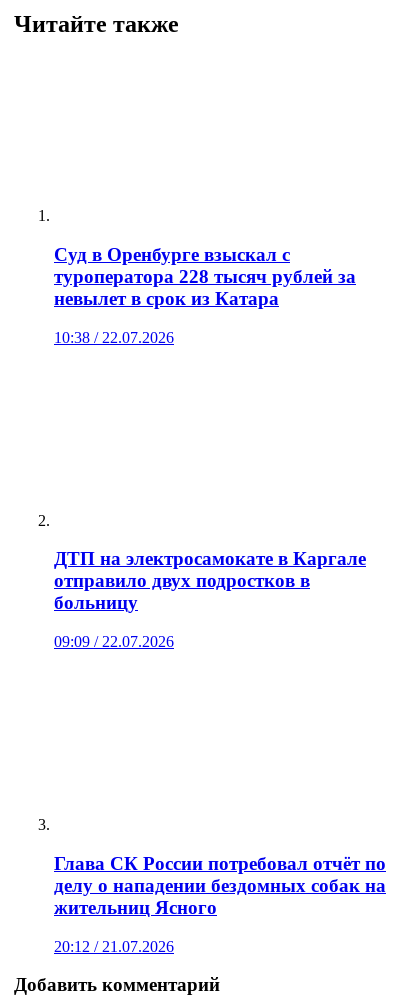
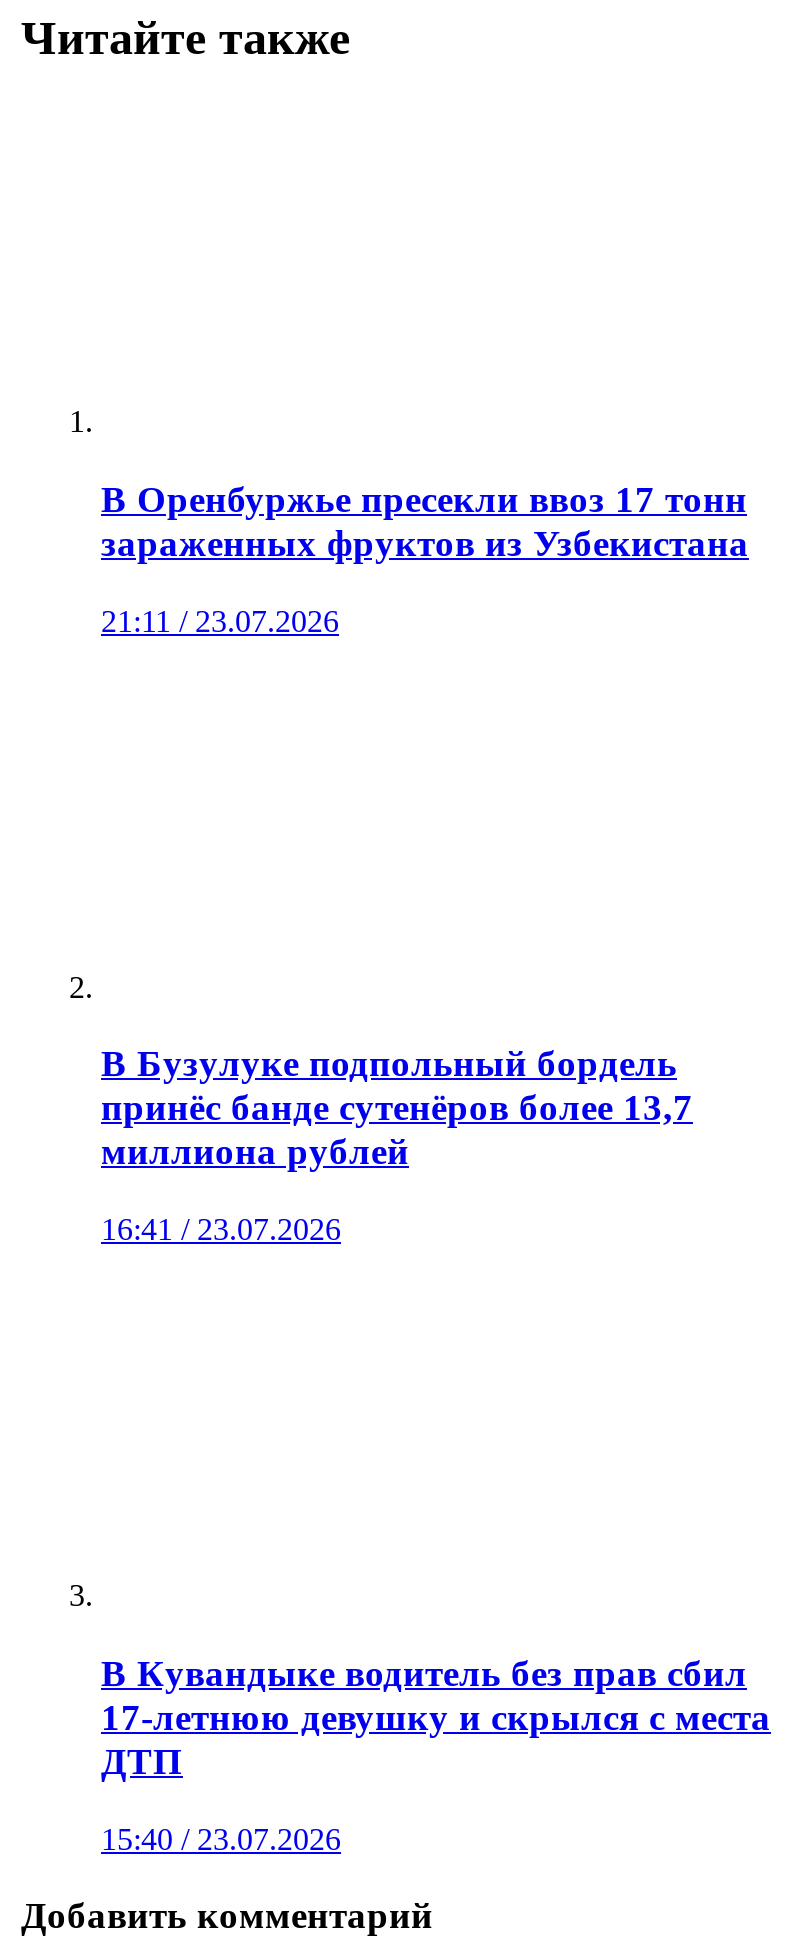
- Суд в Оренбурге взыскал с
- туроператора 228 тысяч рублей за
- невылет в срок из Катара
+ В Оренбуржье пресекли ввоз 17 тонн
+ зараженных фруктов из Узбекистана

- 10:38 / 22.07.2026
+ 21:11 / 23.07.2026

- ДТП на электросамокате в Каргале
- отправило двух подростков в
- больницу
+ В Бузулуке подпольный бордель
+ принёс банде сутенёров более 13,7
+ миллиона рублей

- 09:09 / 22.07.2026
+ 16:41 / 23.07.2026

- Глава СК России потребовал отчёт по
- делу о нападении бездомных собак на
- жительниц Ясного
+ В Кувандыке водитель без прав сбил
+ 17‑летнюю девушку и скрылся с места
+ ДТП

- 20:12 / 21.07.2026
+ 15:40 / 23.07.2026
